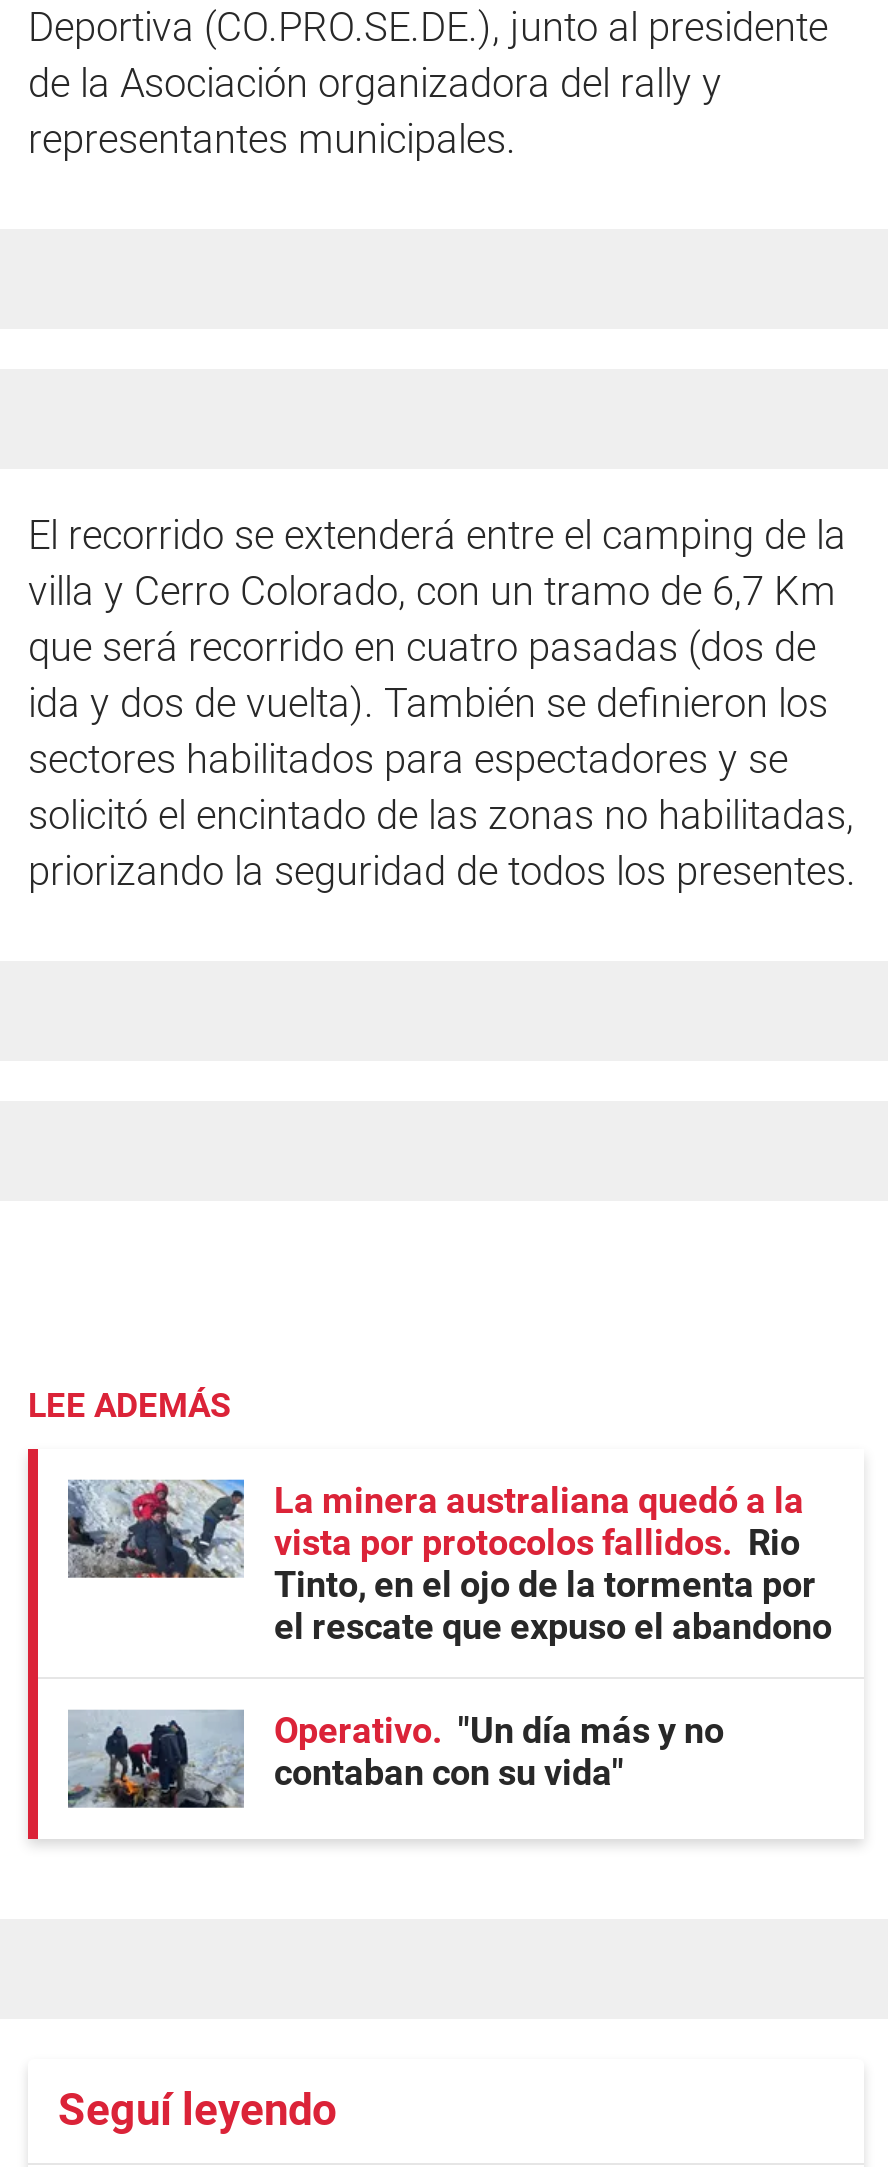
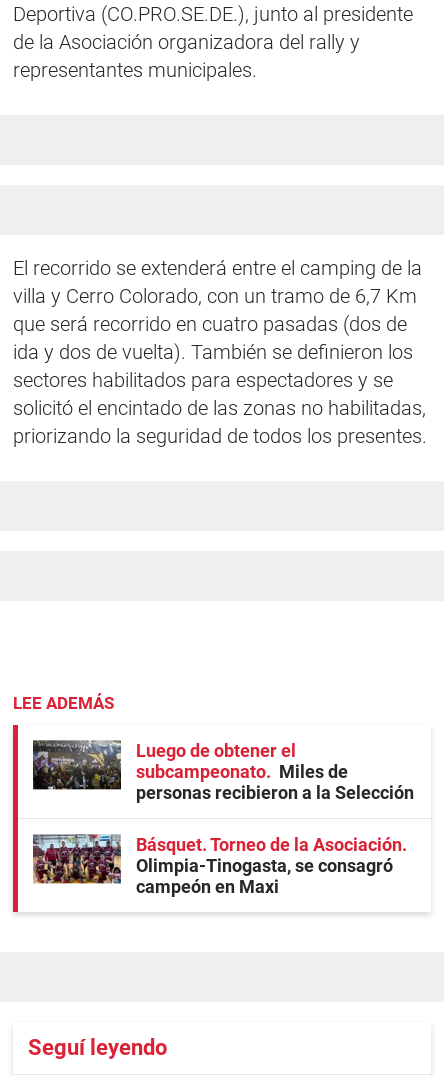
- [image]
- La minera australiana quedó a la
- vista por protocolos fallidos
- Rio
- Tinto, en el ojo de la tormenta por
- el rescate que expuso el abandono
+ [image]
+ Luego de obtener el
+ subcampeonato
+ Miles de
+ personas recibieron a la Selección

- [image]
- Operativo
- "Un día más y no
- contaban con su vida"
+ [image]
+ Básquet. Torneo de la Asociación
+ Olimpia-Tinogasta, se consagró
+ campeón en Maxi
